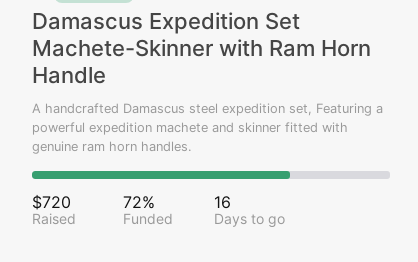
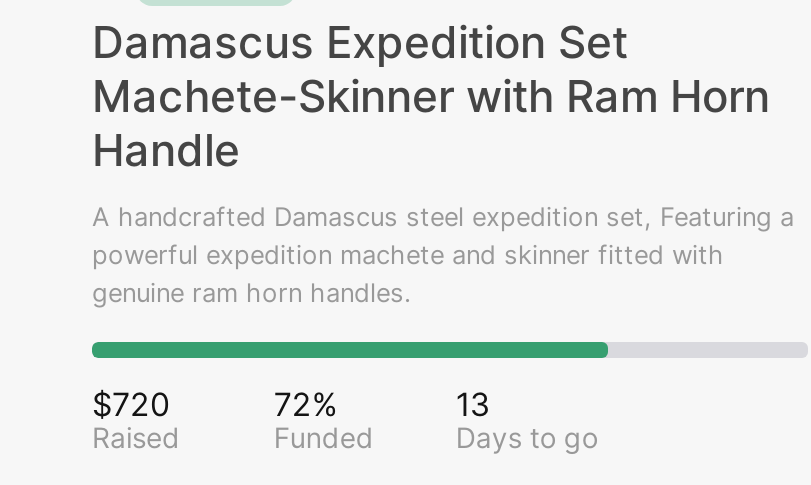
- 16
+ 13
